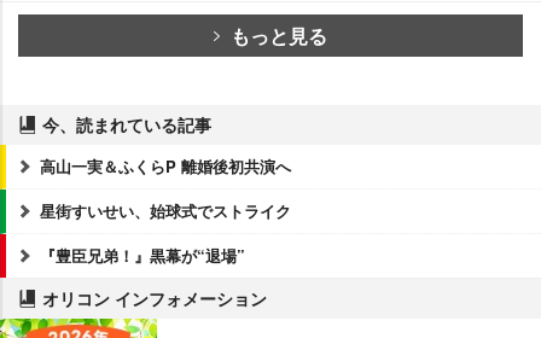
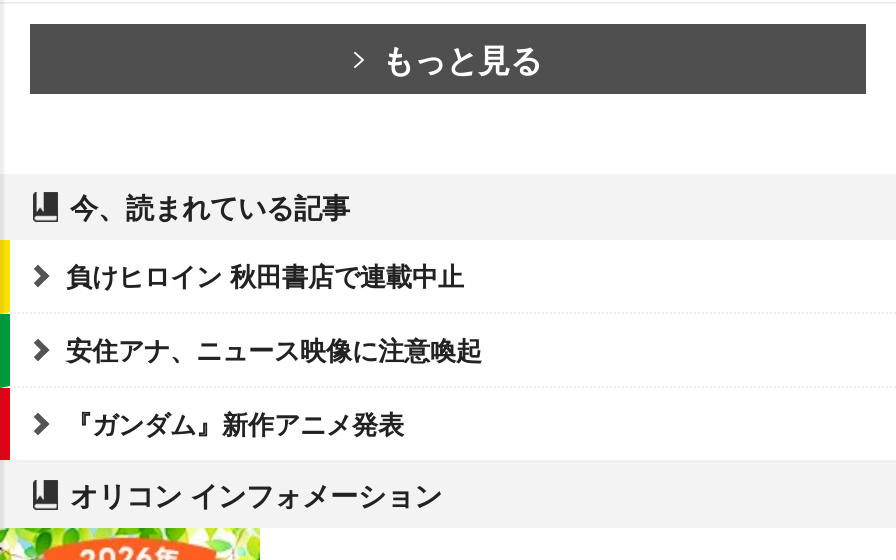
- 高山一実＆ふくらP 離婚後初共演へ
+ 負けヒロイン 秋田書店で連載中止

- 星街すいせい、始球式でストライク
+ 安住アナ、ニュース映像に注意喚起

- 『豊臣兄弟！』黒幕が“退場”
+ 『ガンダム』新作アニメ発表
